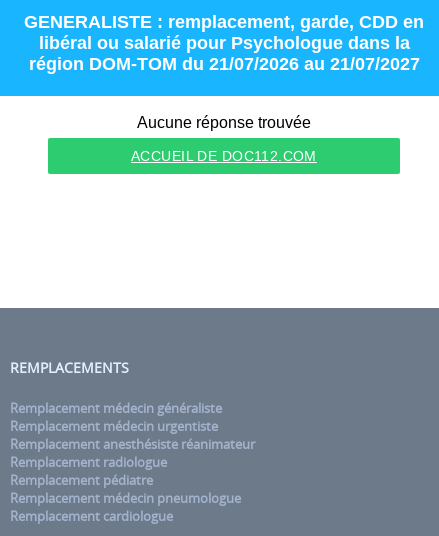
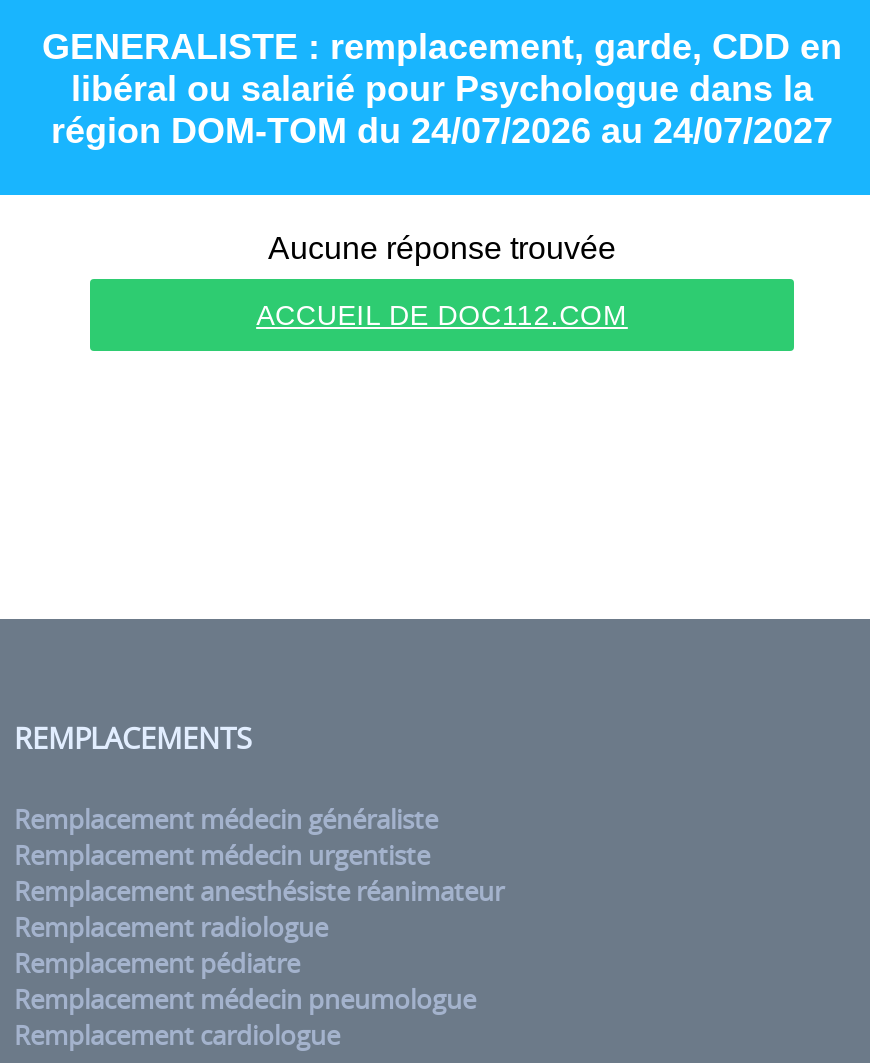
- région DOM-TOM du 21/07/2026 au 21/07/2027
+ région DOM-TOM du 24/07/2026 au 24/07/2027
